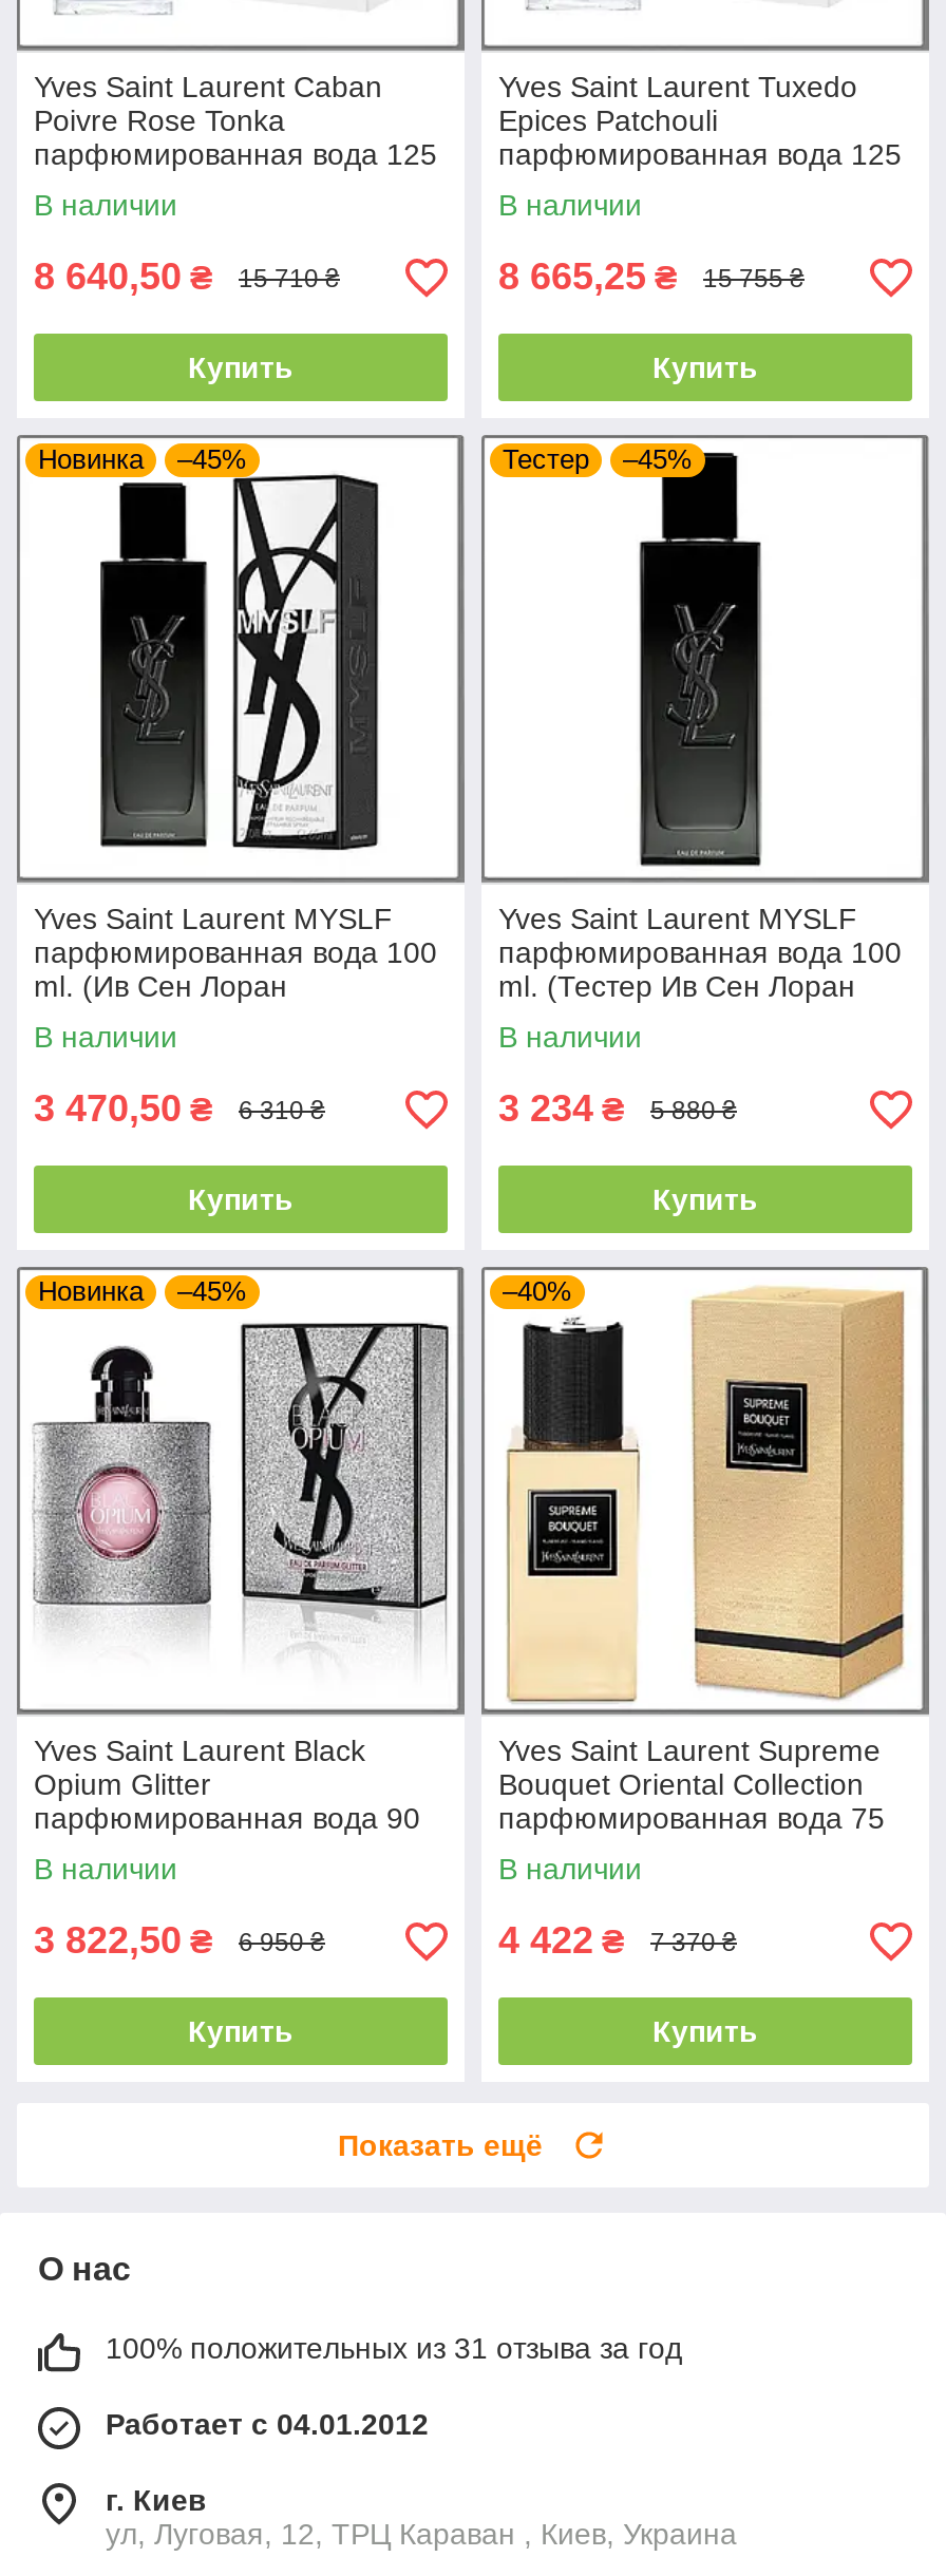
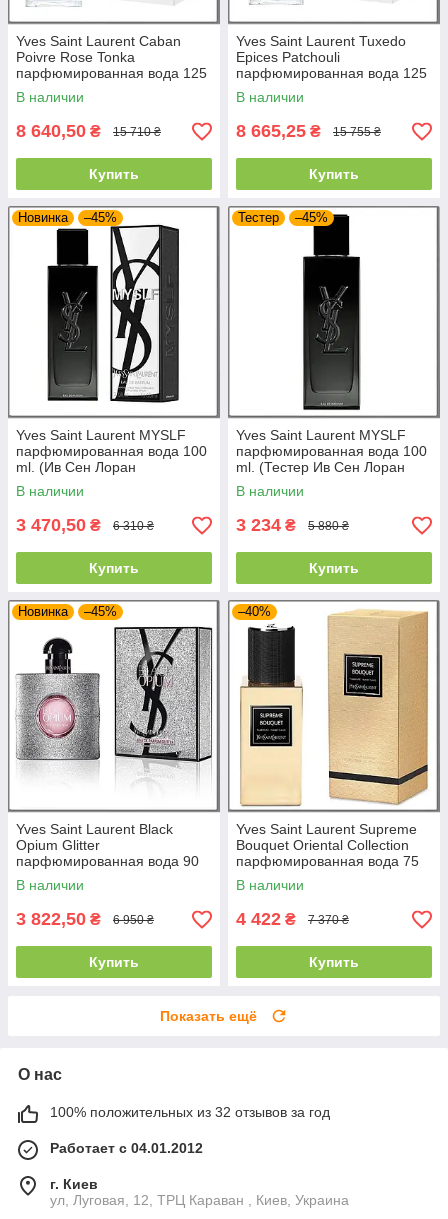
- 100% положительных из 31 отзыва за год
+ 100% положительных из 32 отзывов за год
